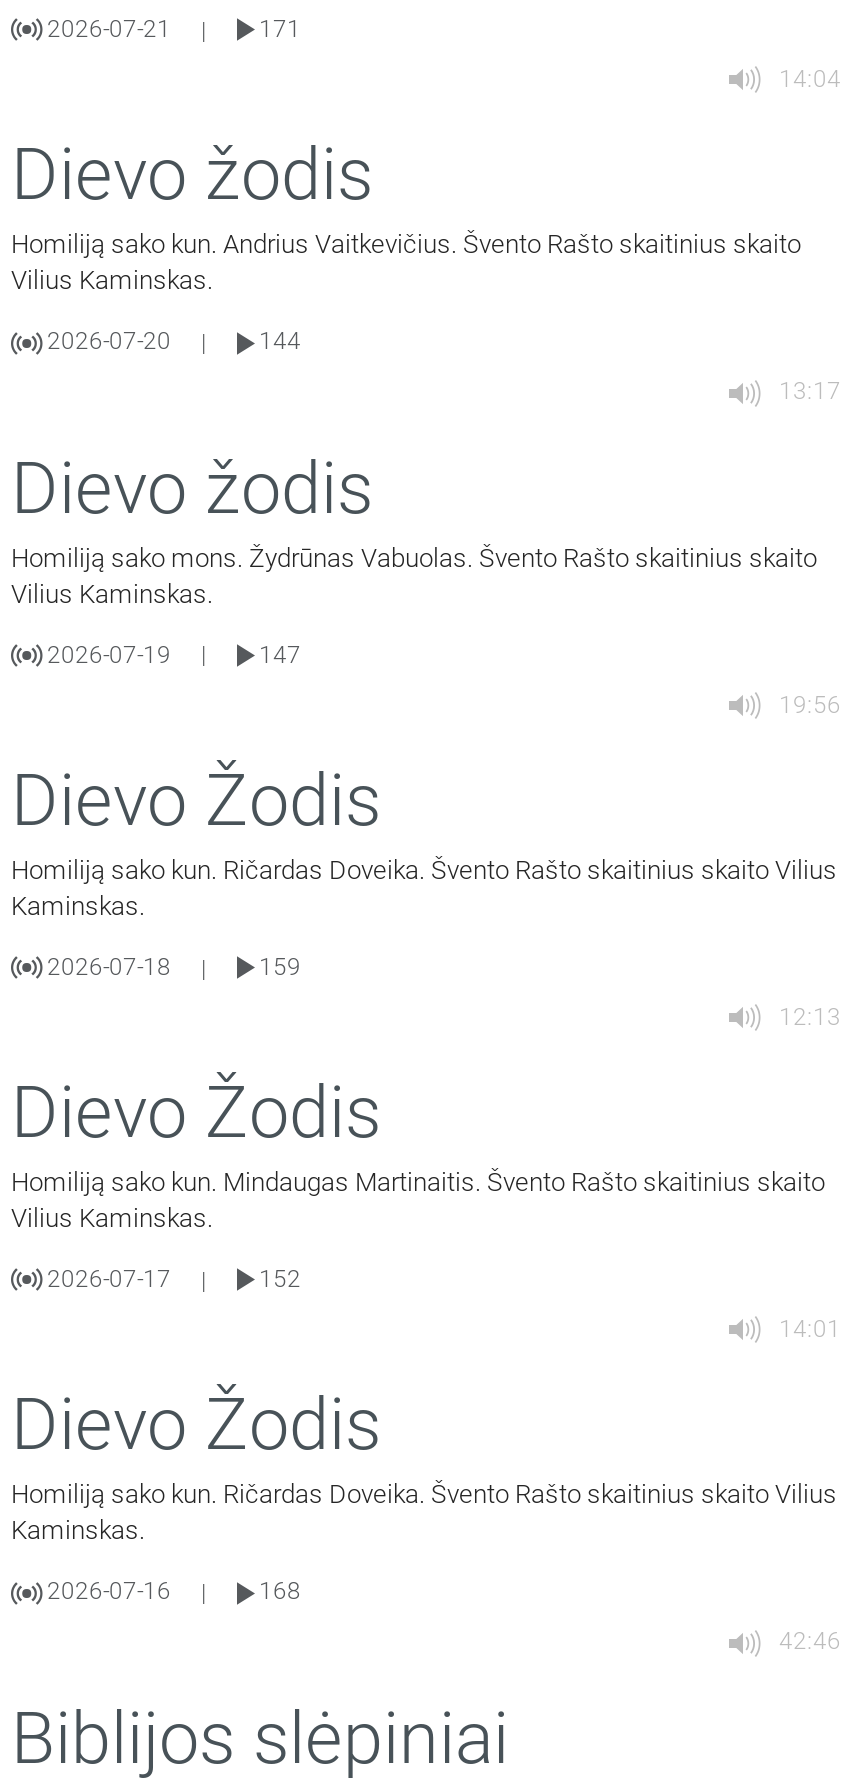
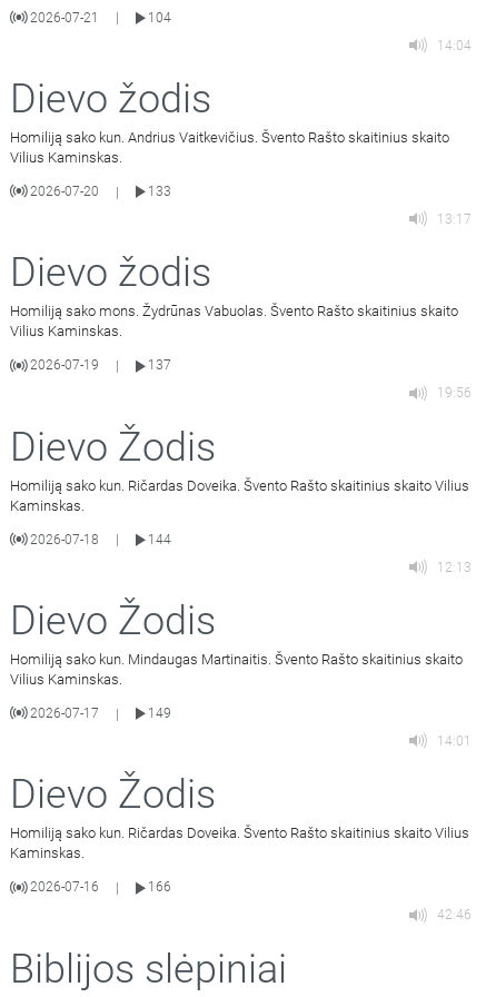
- 171
+ 104

- 144
+ 133

- 147
+ 137

- 159
+ 144

- 152
+ 149

- 168
+ 166
